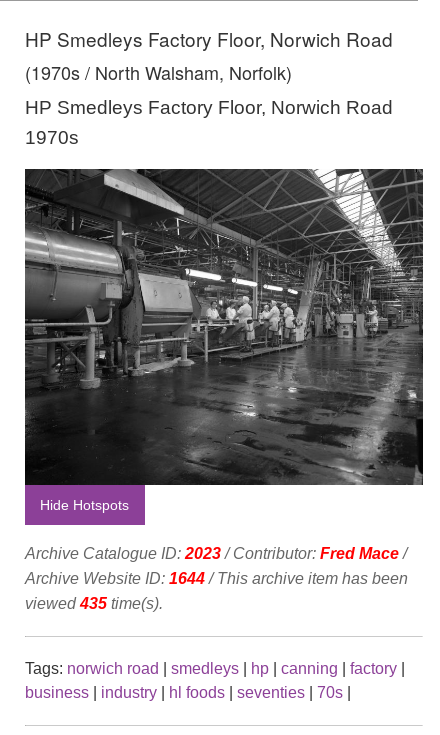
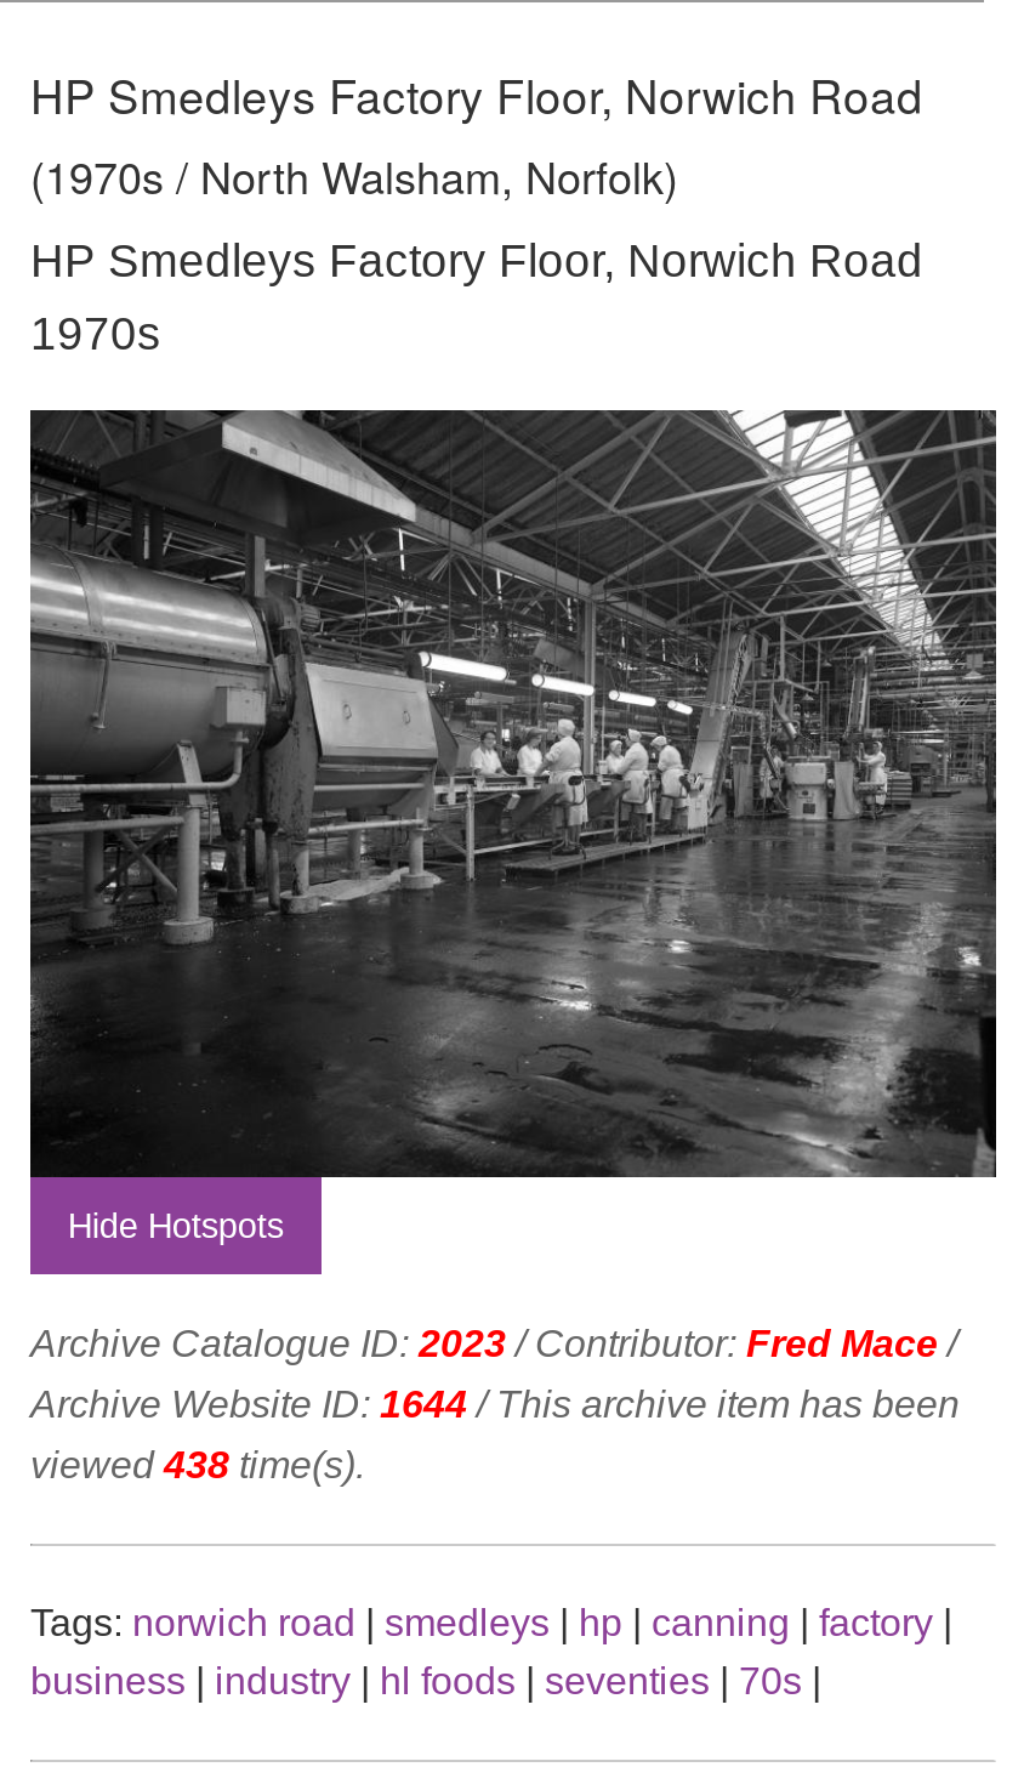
- viewed 435 time(s).
+ viewed 438 time(s).
